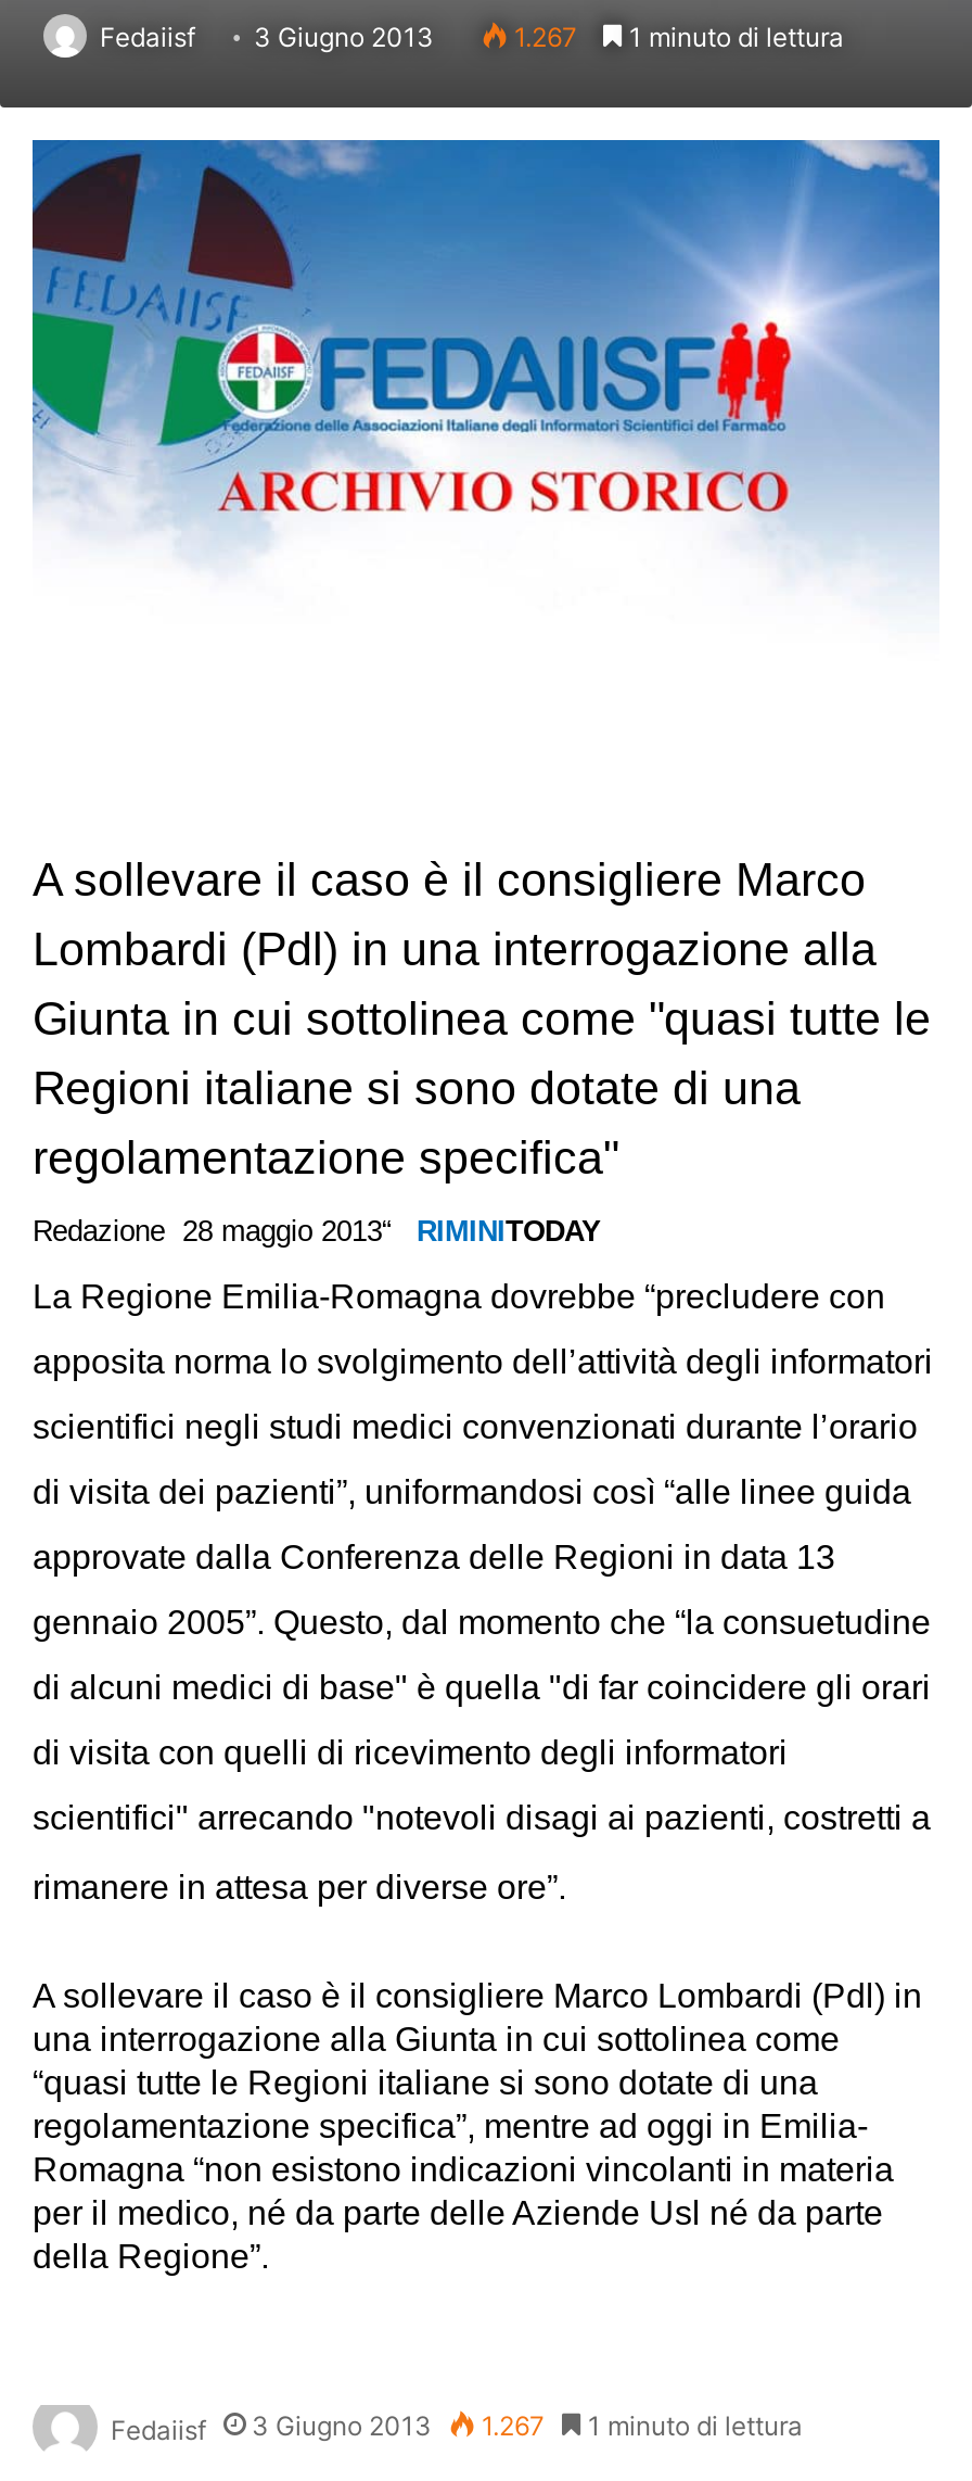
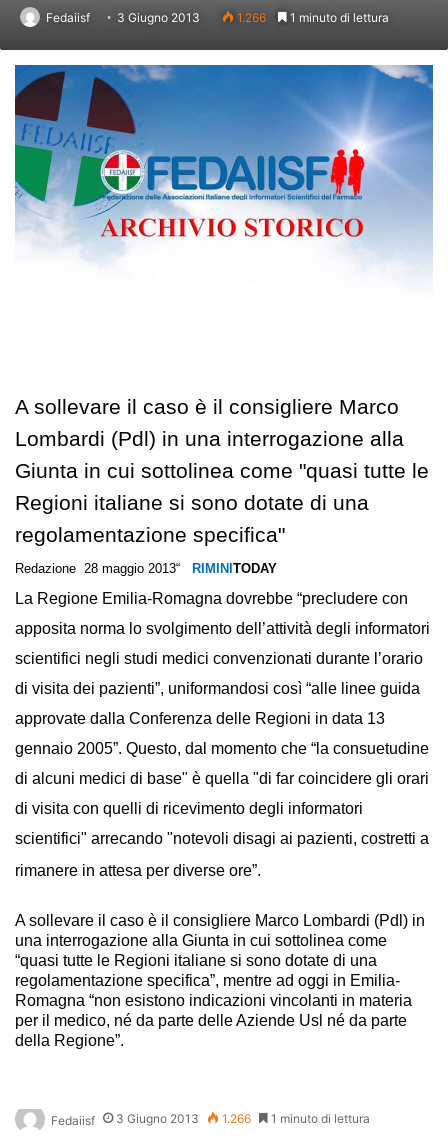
- 1.267 1 minuto di lettura
+ 1.266 1 minuto di lettura

- Fedaiisf 3 Giugno 2013 1.267 1 minuto di lettura
+ Fedaiisf 3 Giugno 2013 1.266 1 minuto di lettura
